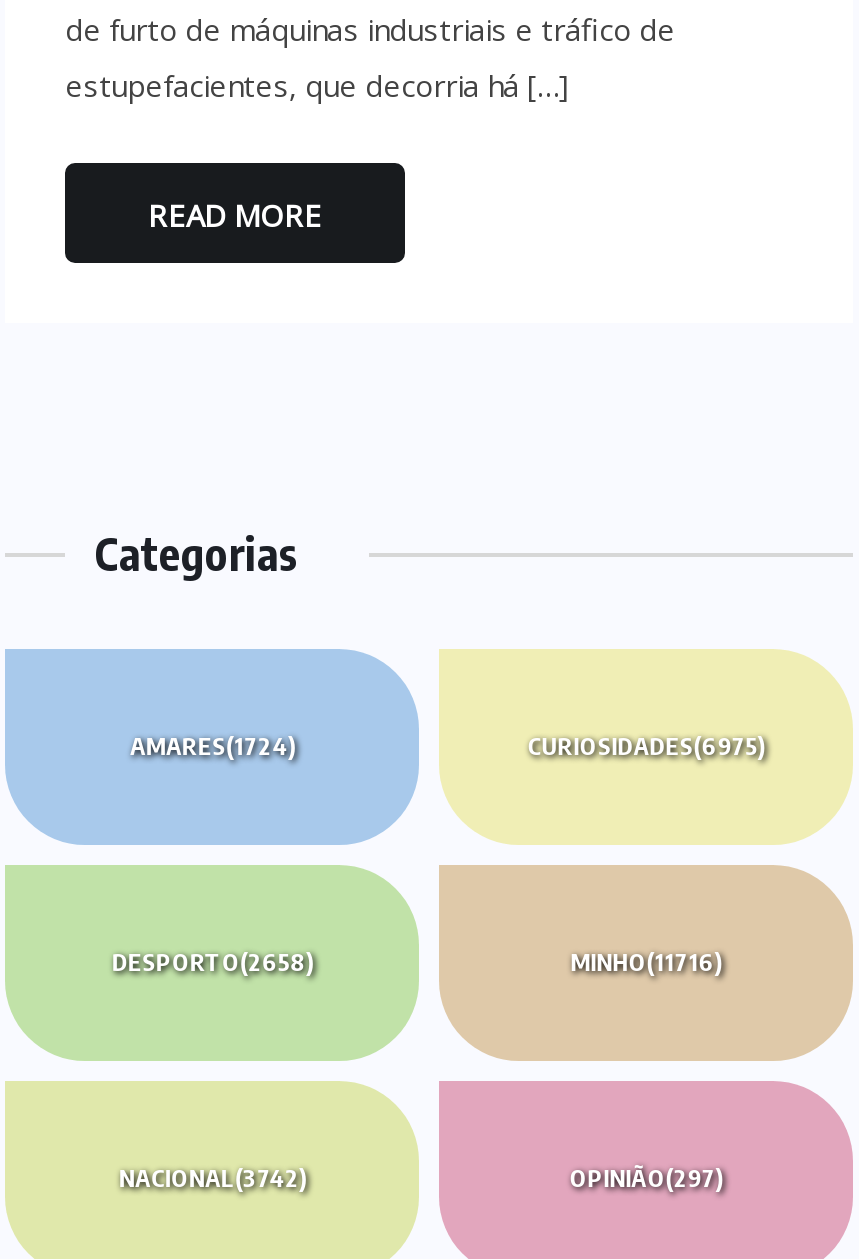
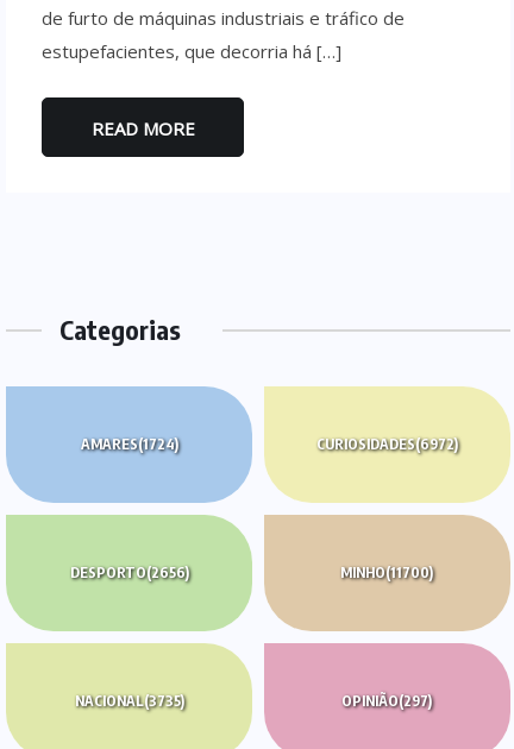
- CURIOSIDADES(6975)
+ CURIOSIDADES(6972)

- DESPORTO(2658)
+ DESPORTO(2656)

- MINHO(11716)
+ MINHO(11700)

- NACIONAL(3742)
+ NACIONAL(3735)
